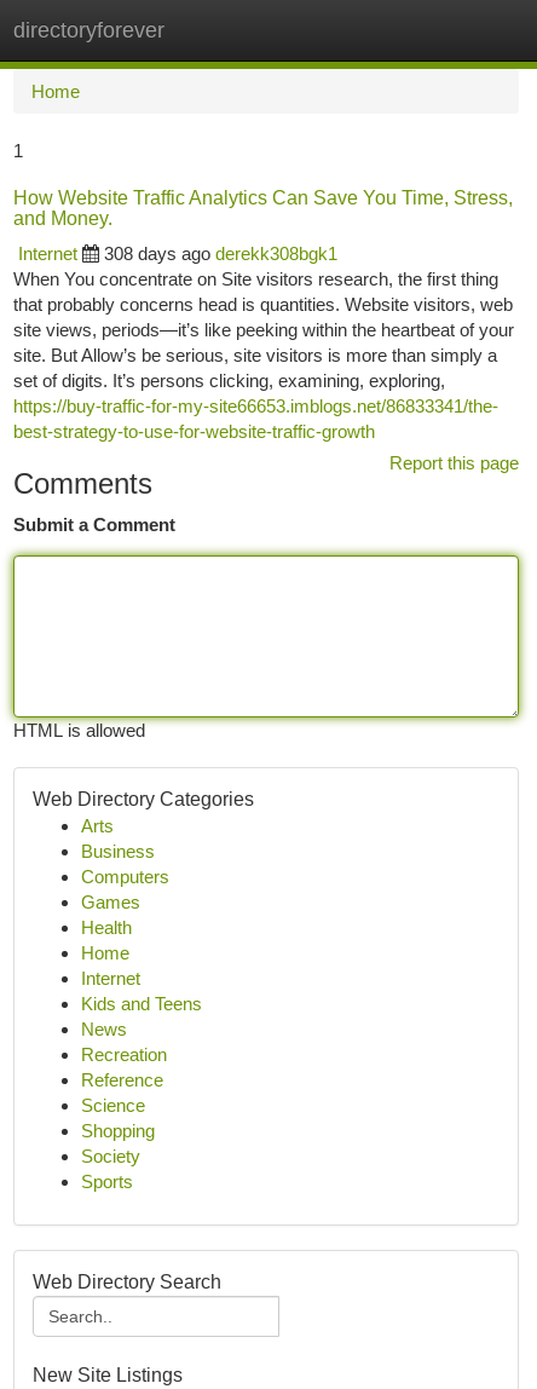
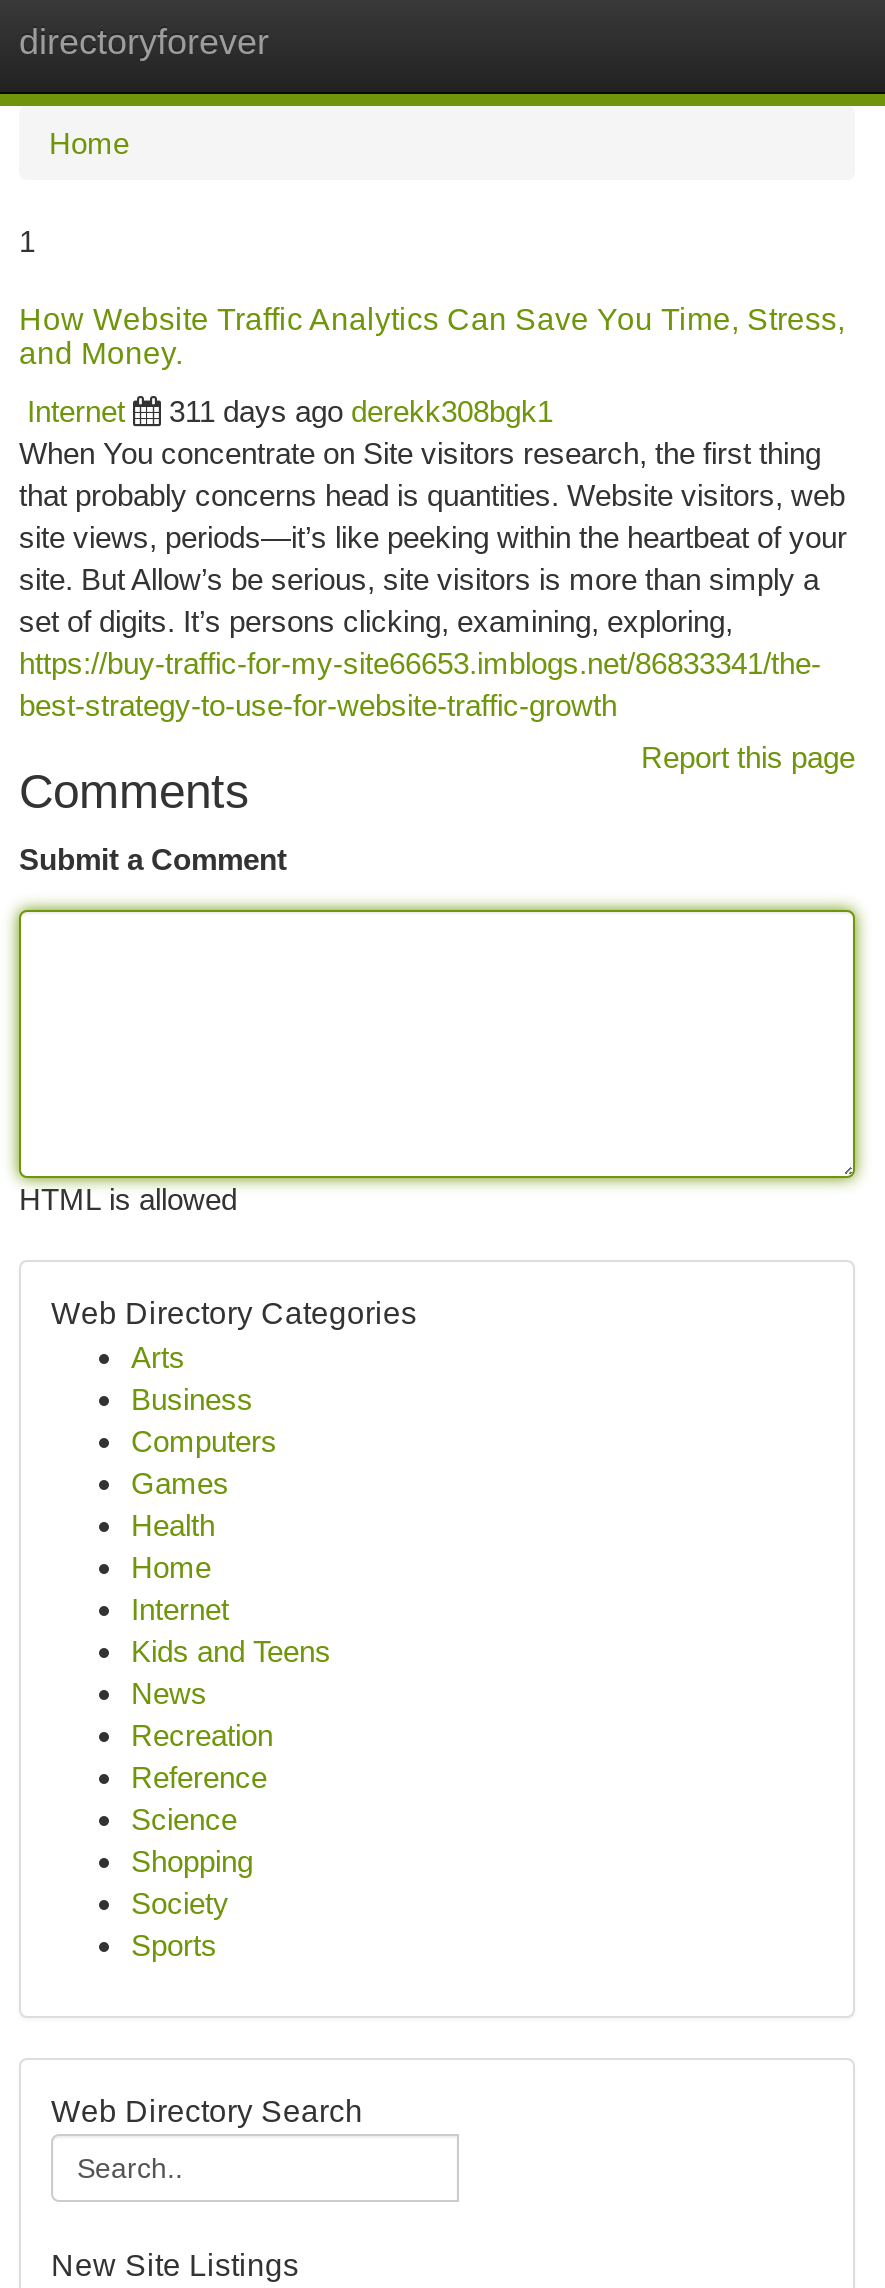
- 308 days ago derekk308bgk1
+ 311 days ago derekk308bgk1
